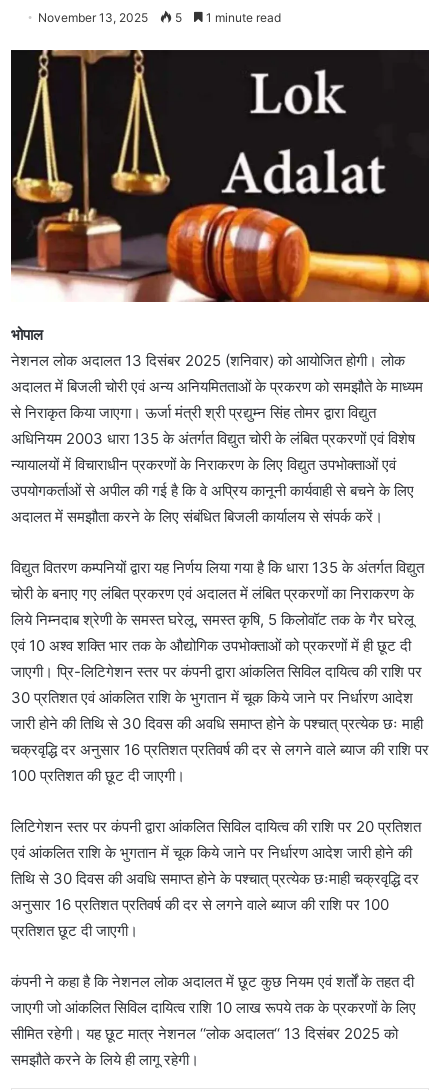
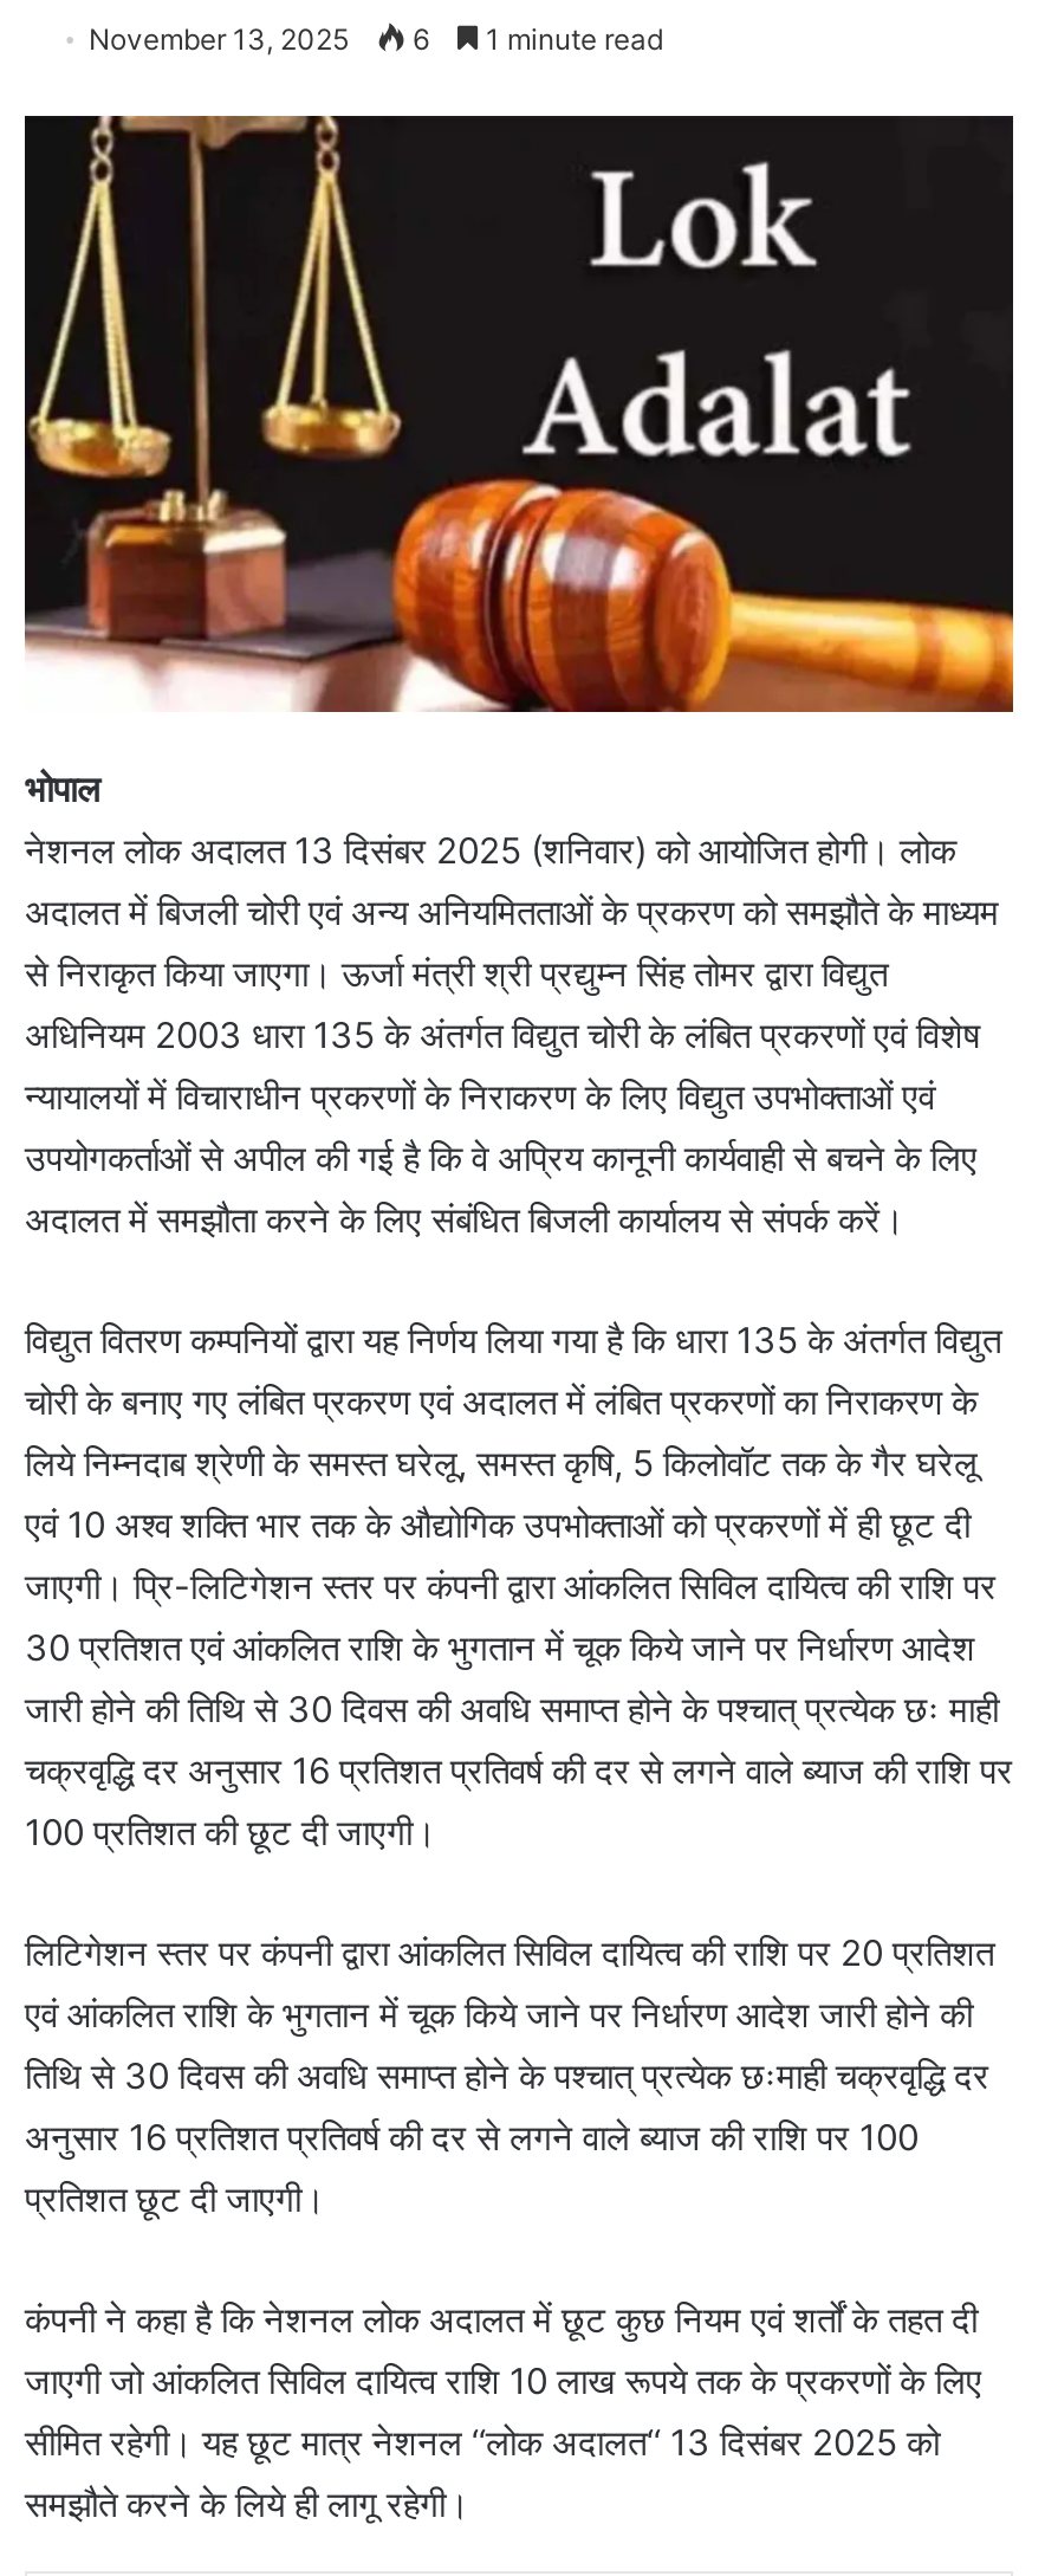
- November 13, 2025 5 1 minute read
+ November 13, 2025 6 1 minute read
